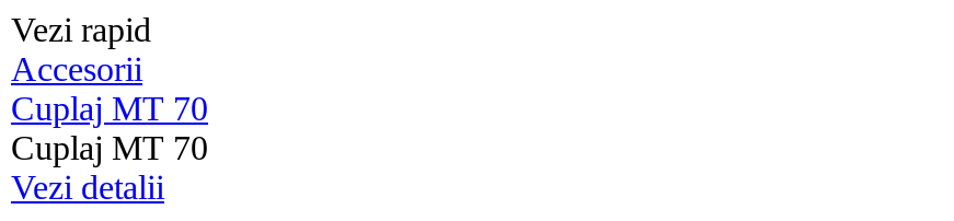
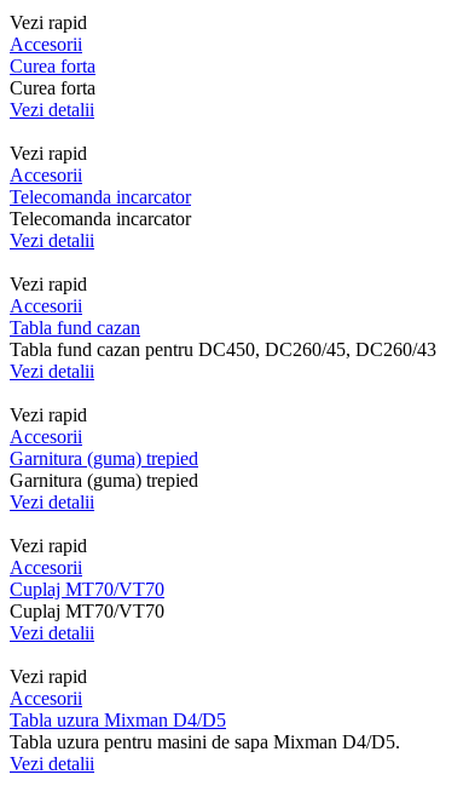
- Cuplaj MT 70
- Cuplaj MT 70
+ Curea forta
+ Curea forta
+ Vezi detalii
+ Vezi rapid
+ Accesorii
+ Telecomanda incarcator
+ Telecomanda incarcator
+ Vezi detalii
+ Vezi rapid
+ Accesorii
+ Tabla fund cazan
+ Tabla fund cazan pentru DC450, DC260/45, DC260/43
+ Vezi detalii
+ Vezi rapid
+ Accesorii
+ Garnitura (guma) trepied
+ Garnitura (guma) trepied
+ Vezi detalii
+ Vezi rapid
+ Accesorii
+ Cuplaj MT70/VT70
+ Cuplaj MT70/VT70
+ Vezi detalii
+ Vezi rapid
+ Accesorii
+ Tabla uzura Mixman D4/D5
+ Tabla uzura pentru masini de sapa Mixman D4/D5.
